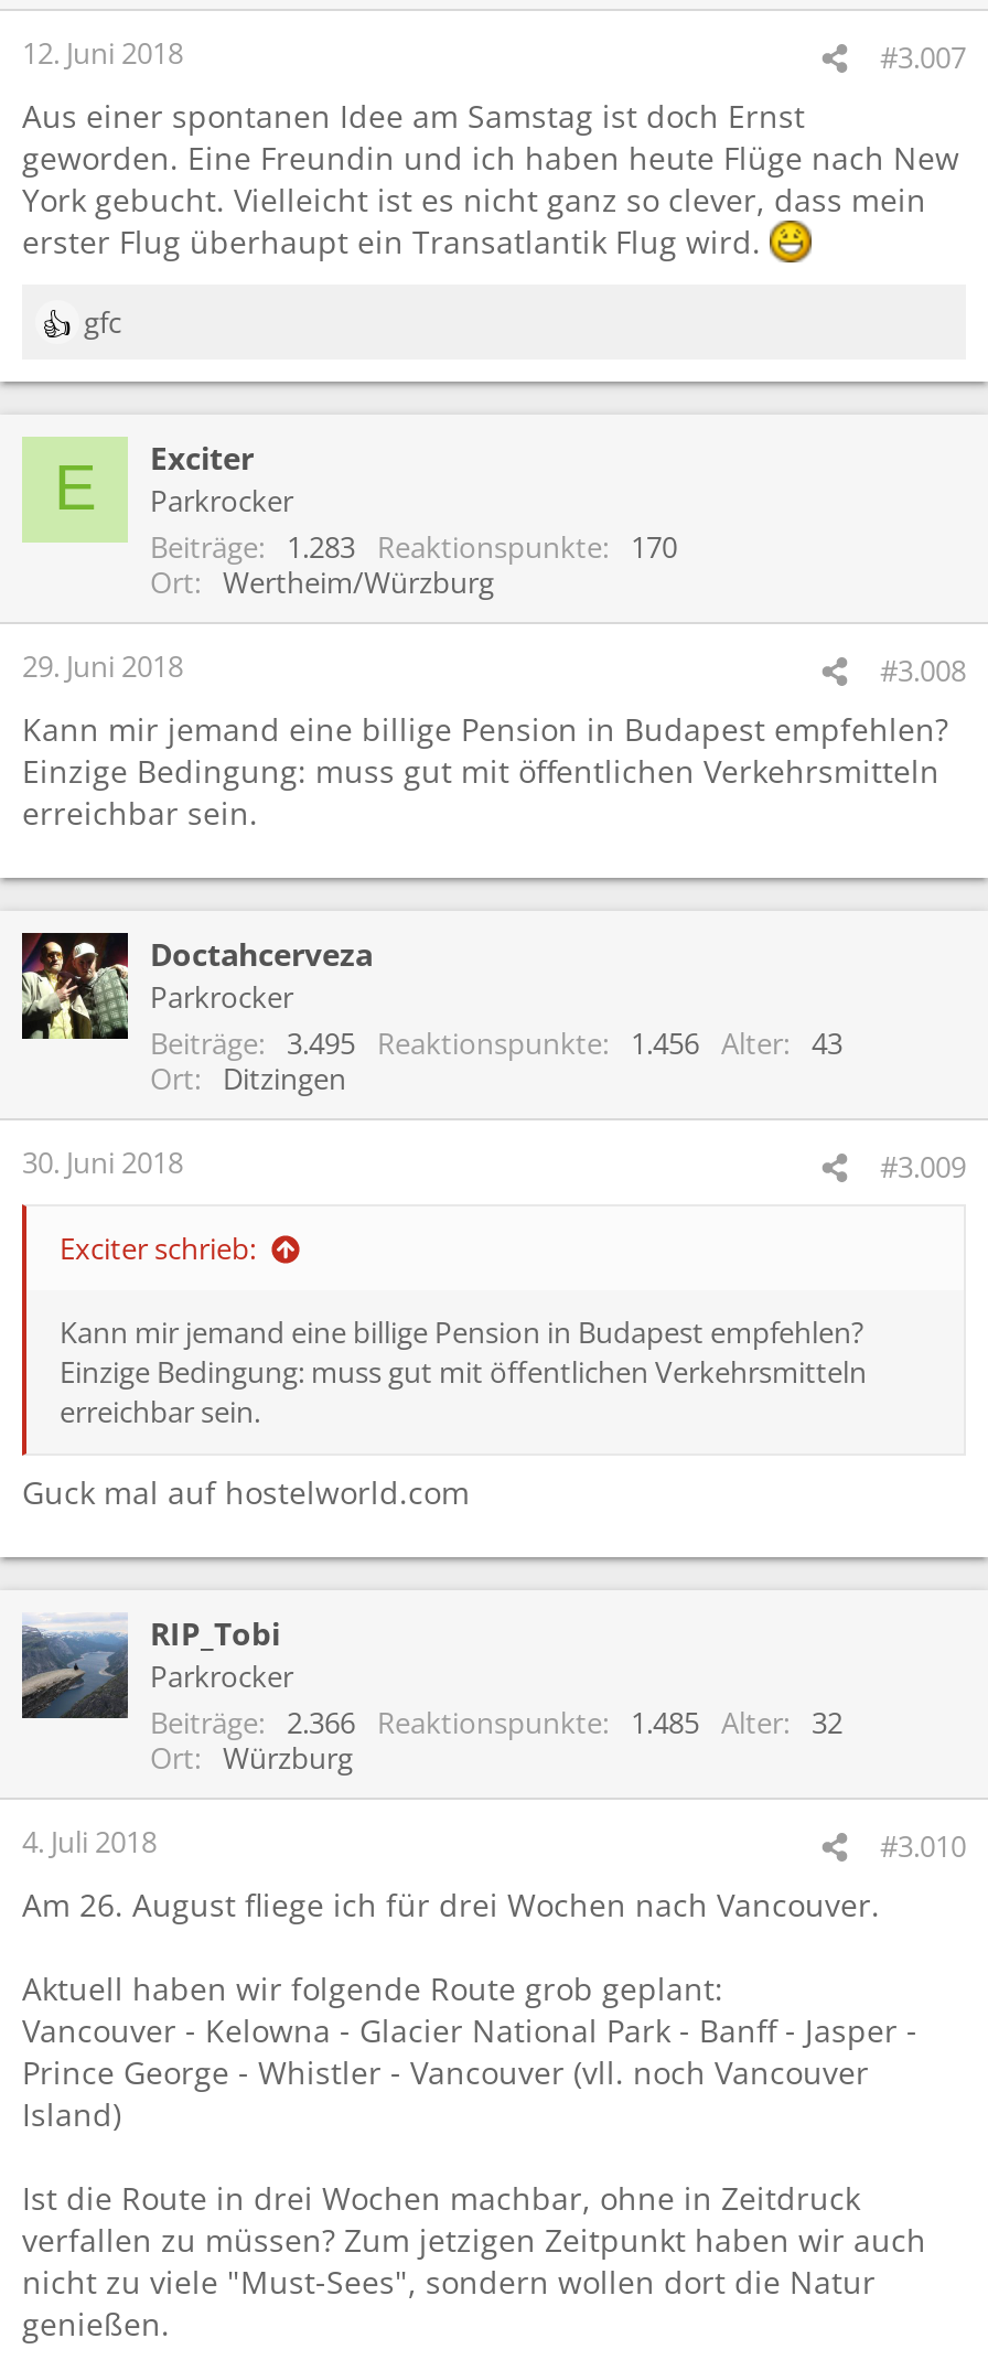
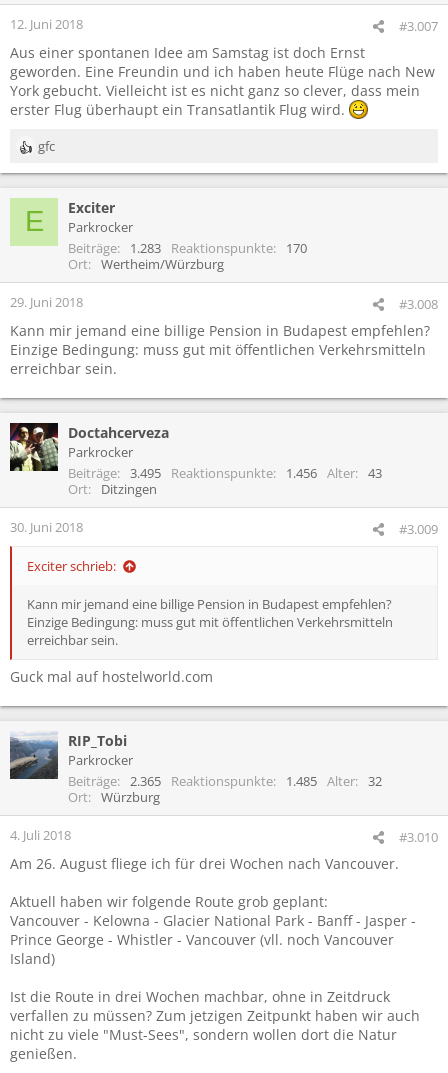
- 2.366 Reaktionspunkte
+ 2.365 Reaktionspunkte
